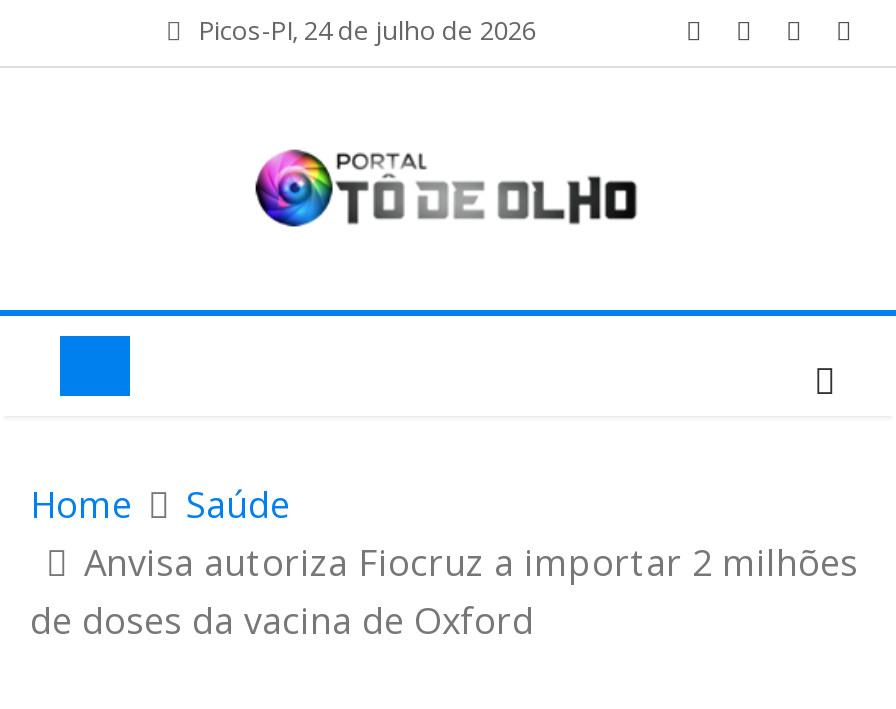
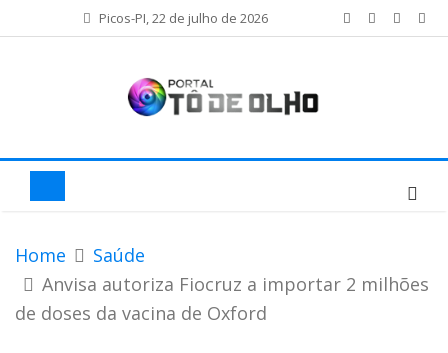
- Picos-PI, 24 de julho de 2026
+ Picos-PI, 22 de julho de 2026
